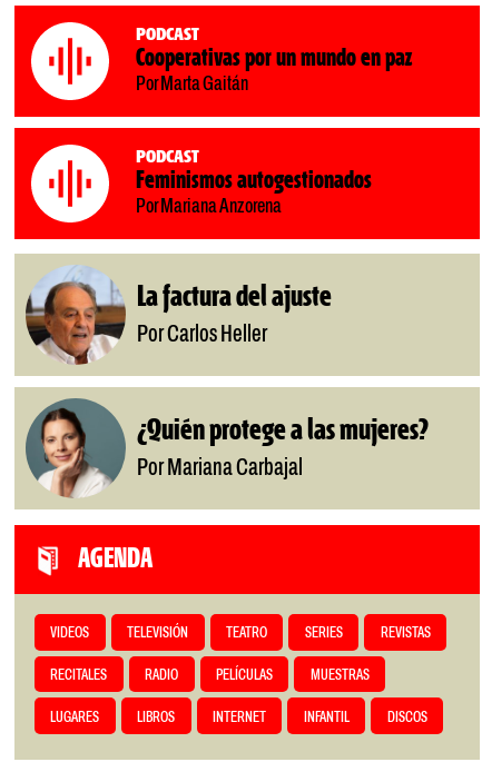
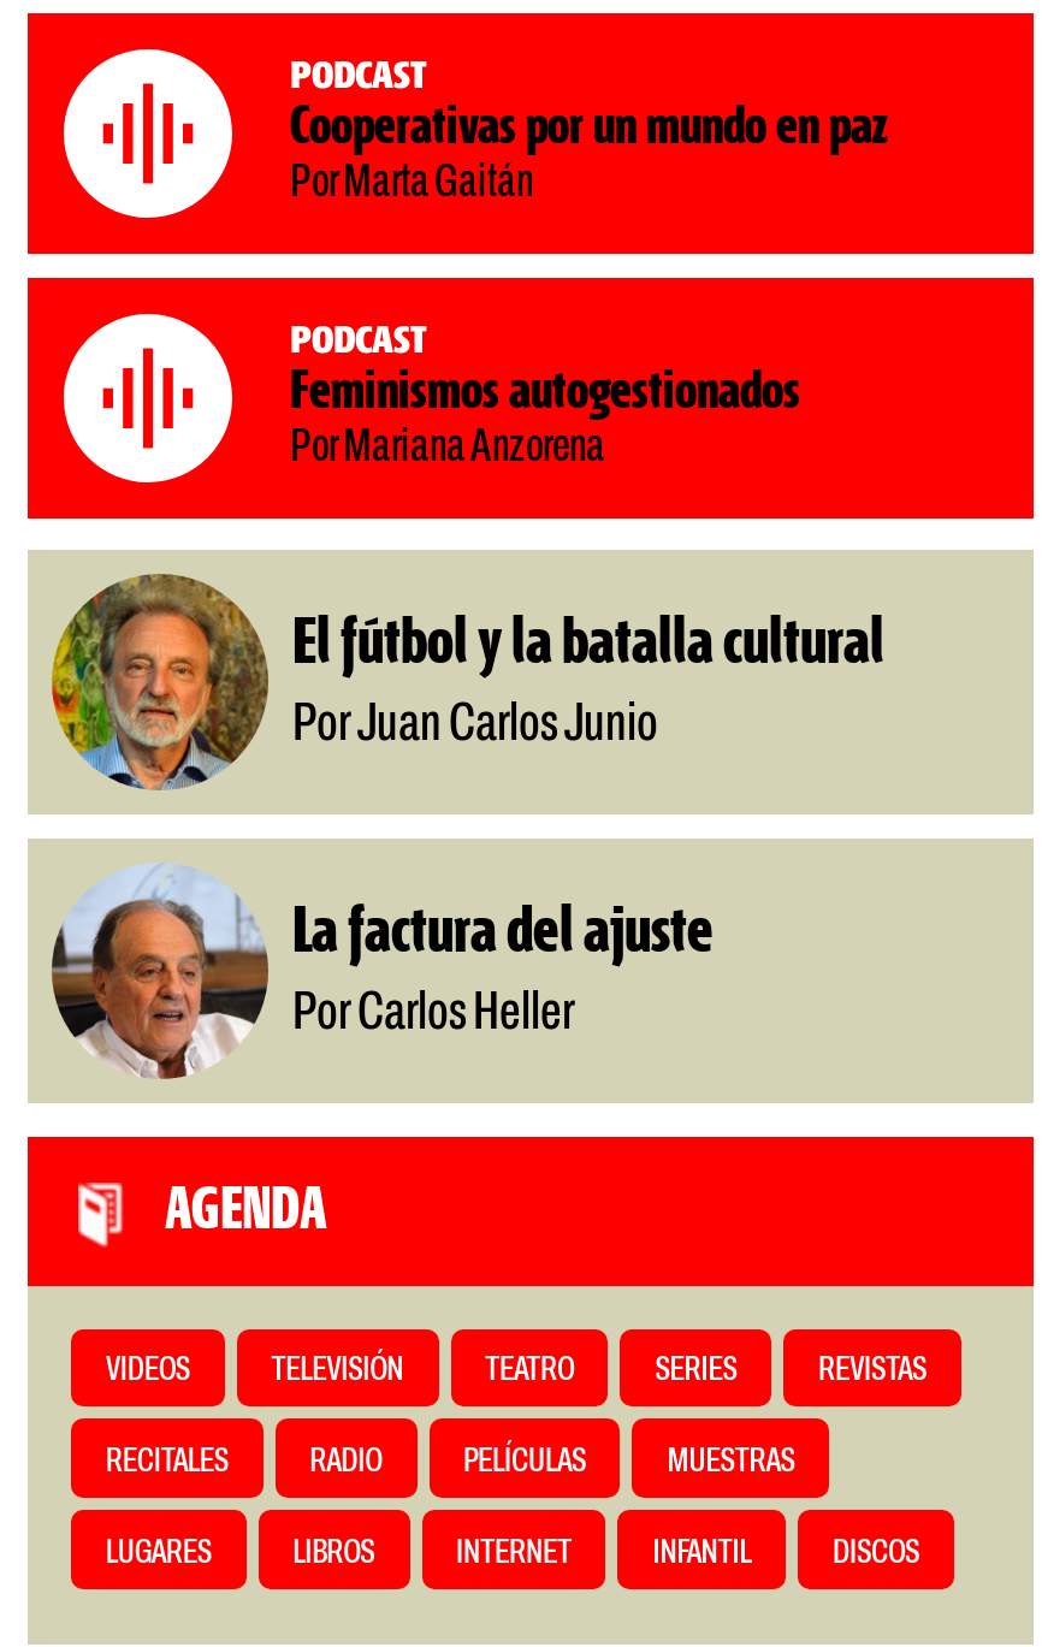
+ [image]
+ El fútbol y la batalla cultural
+ Por Juan Carlos Junio

moved down: [image] | La factura del ajuste | Por Carlos Heller

- [image]
- ¿Quién protege a las mujeres?
- Por Mariana Carbajal
